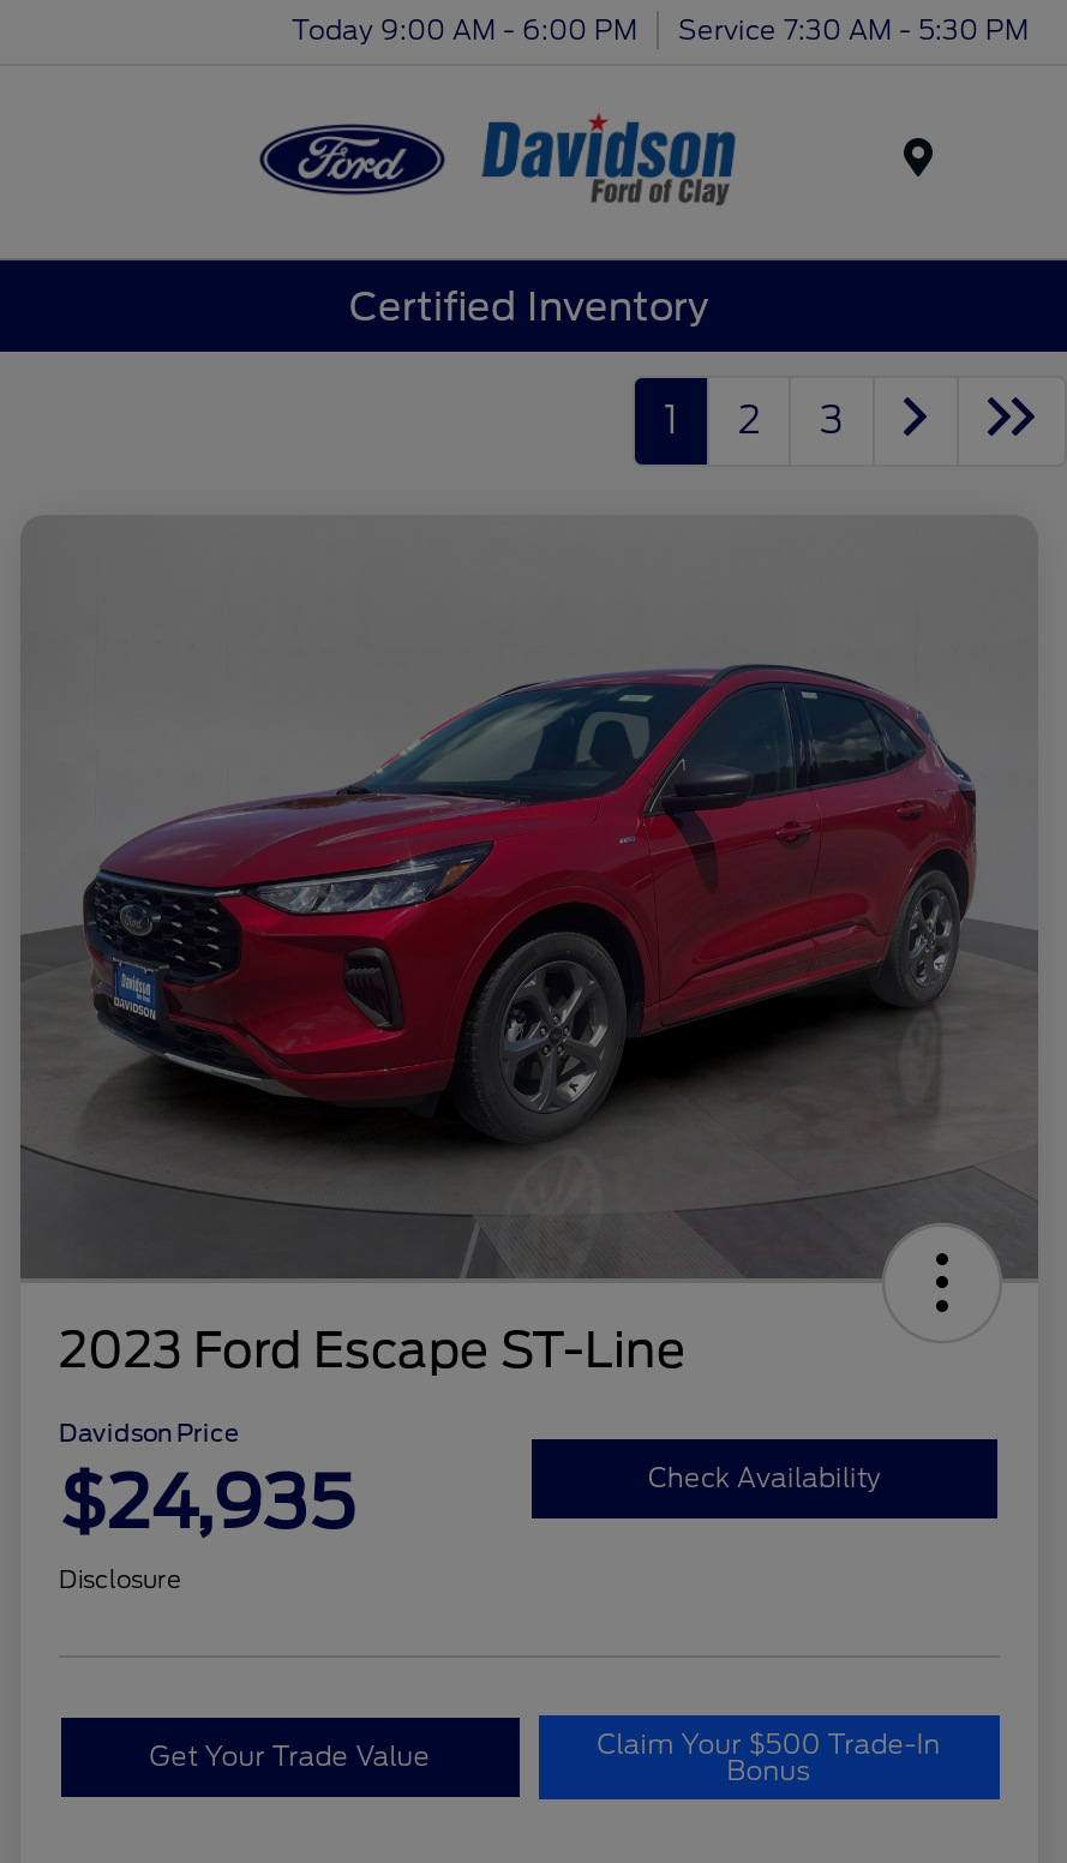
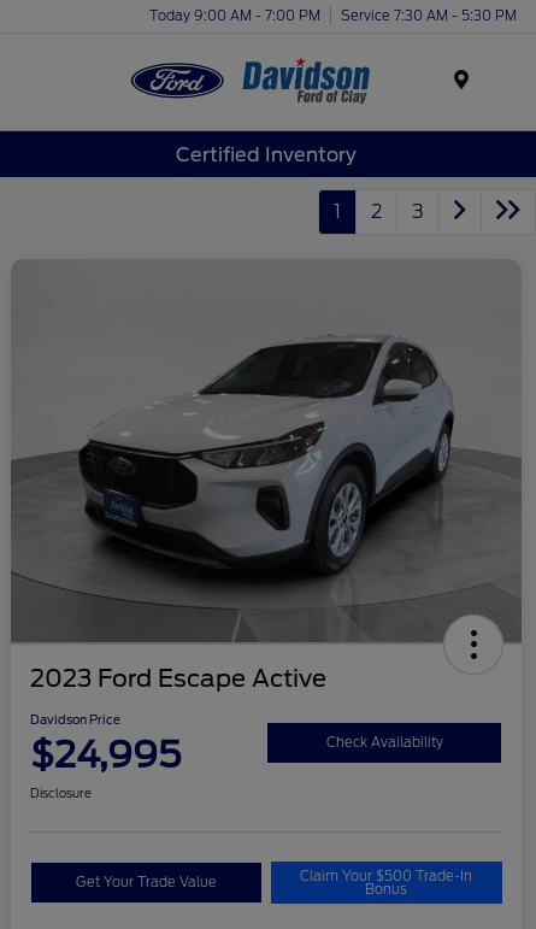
- Today 9:00 AM - 6:00 PM Service 7:30 AM - 5:30 PM
+ Today 9:00 AM - 7:00 PM Service 7:30 AM - 5:30 PM

- [image]
+ [image]

- 2023 Ford Escape ST-Line
+ 2023 Ford Escape Active

- $24,935
+ $24,995
